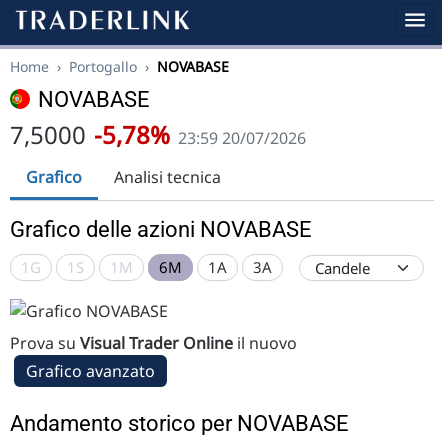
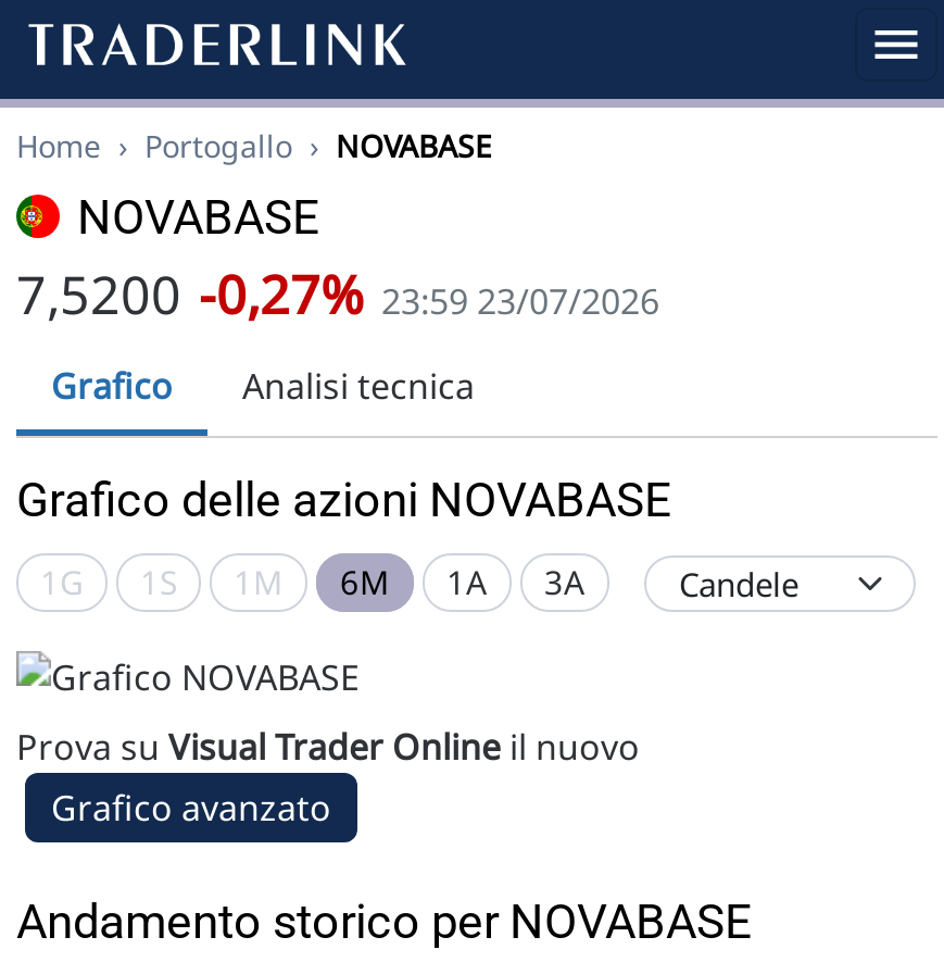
- 7,5000 -5,78% 23:59 20/07/2026
+ 7,5200 -0,27% 23:59 23/07/2026
